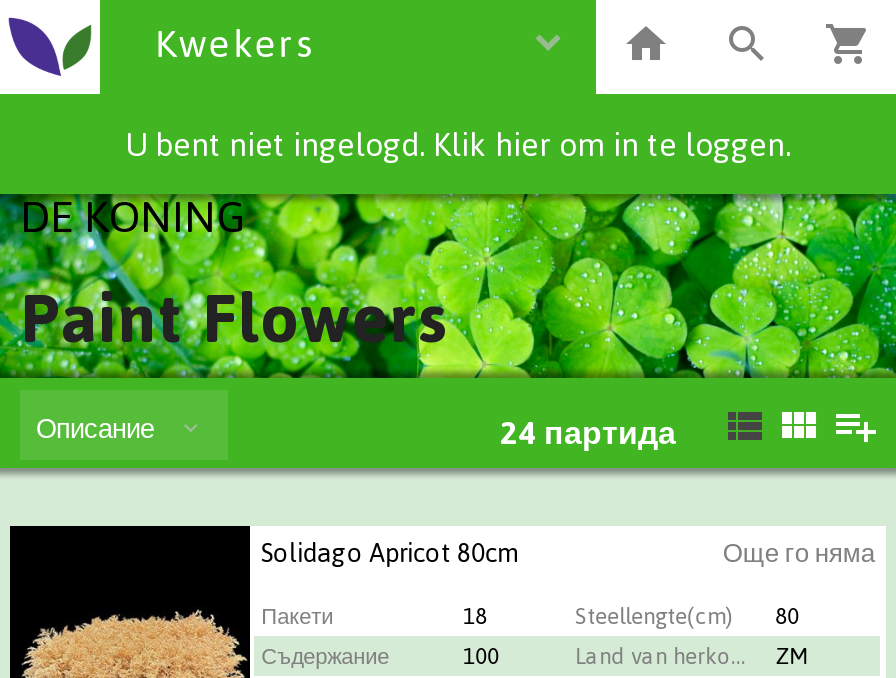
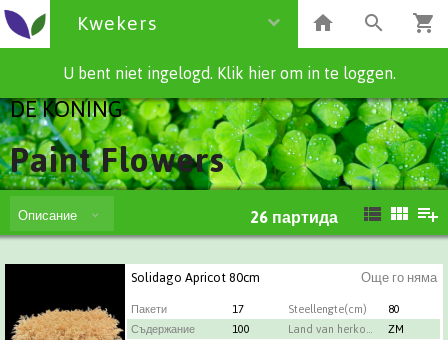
- 24 партида
+ 26 партида

- 18
+ 17
